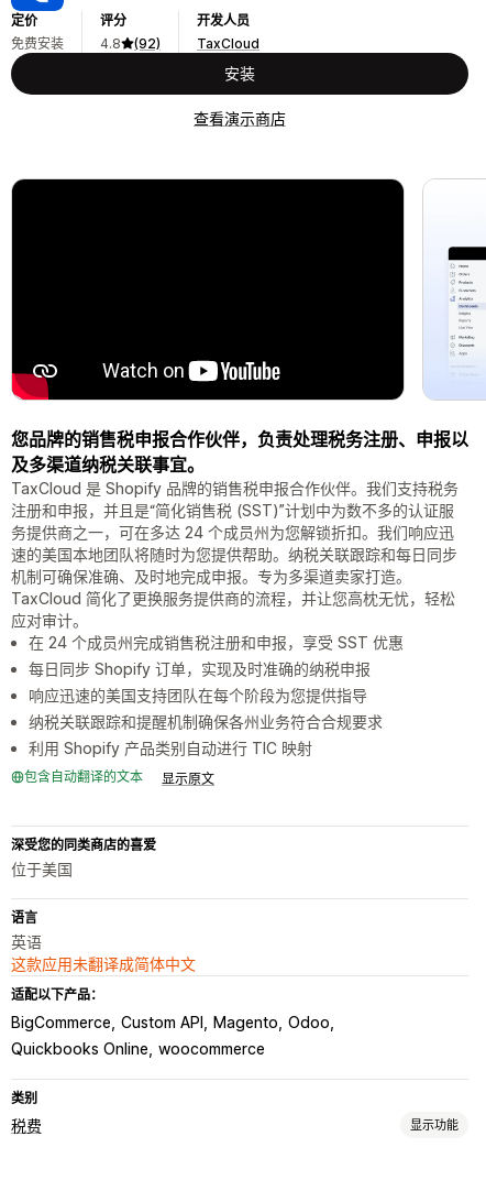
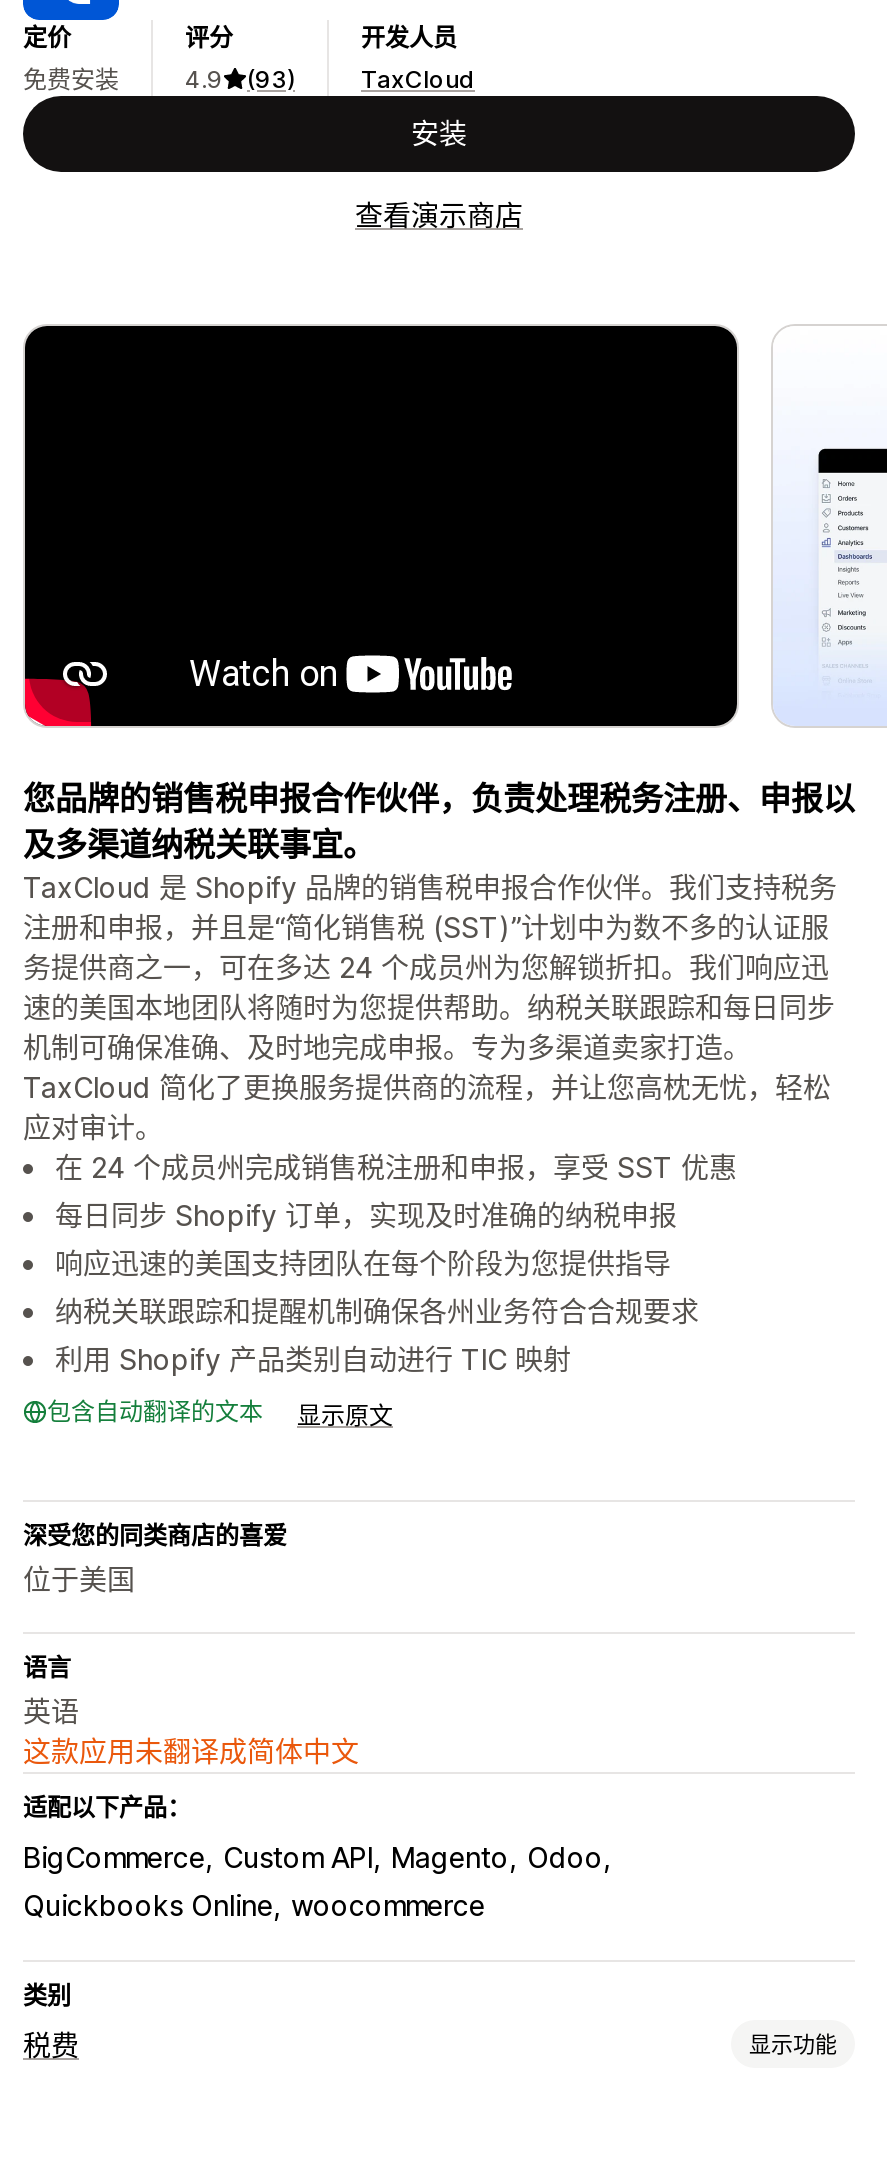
- 4.8
+ 4.9

- (92)
+ (93)
